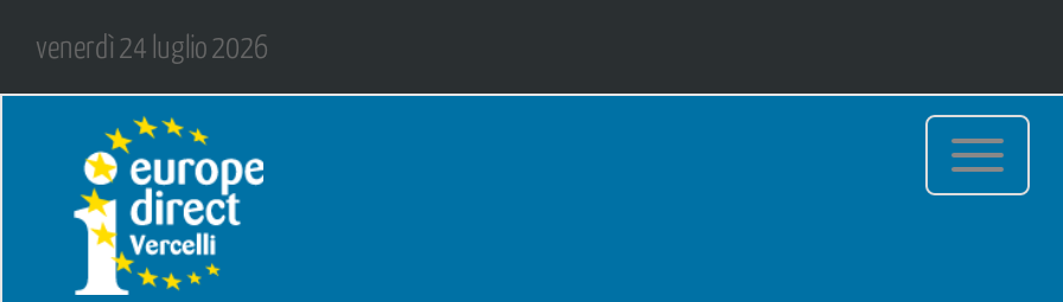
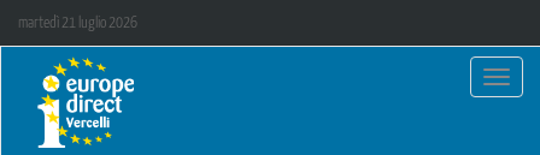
- venerdì 24 luglio 2026
+ martedì 21 luglio 2026
